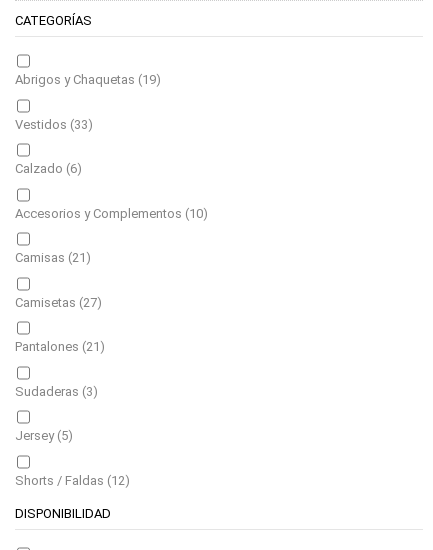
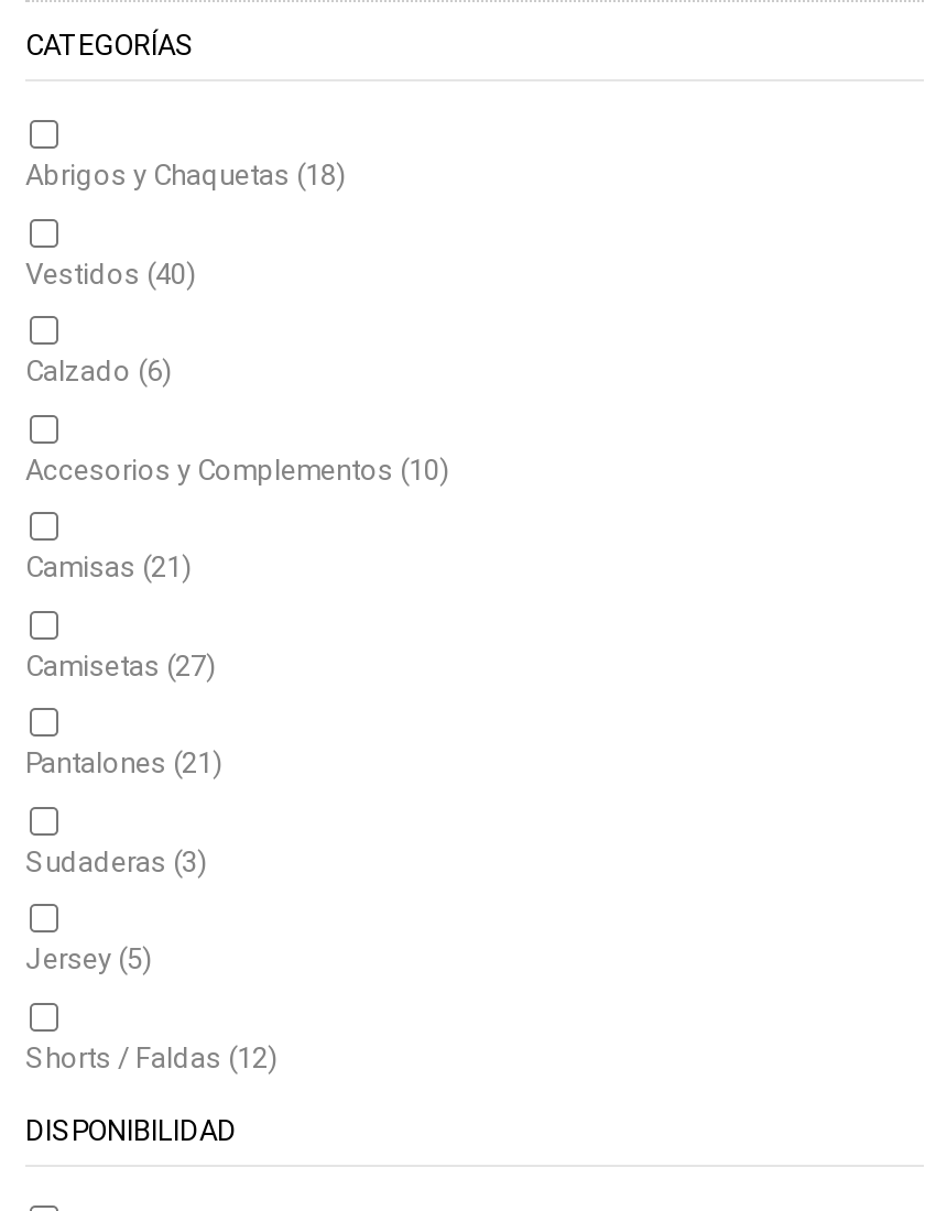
- Abrigos y Chaquetas (19)
+ Abrigos y Chaquetas (18)

- Vestidos (33)
+ Vestidos (40)
